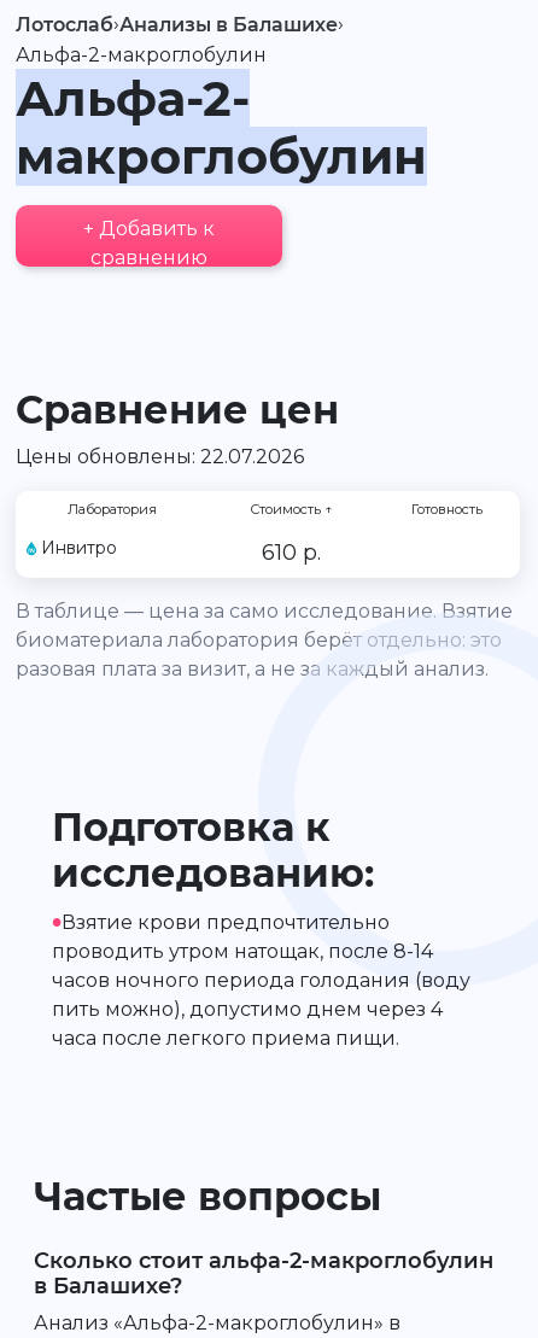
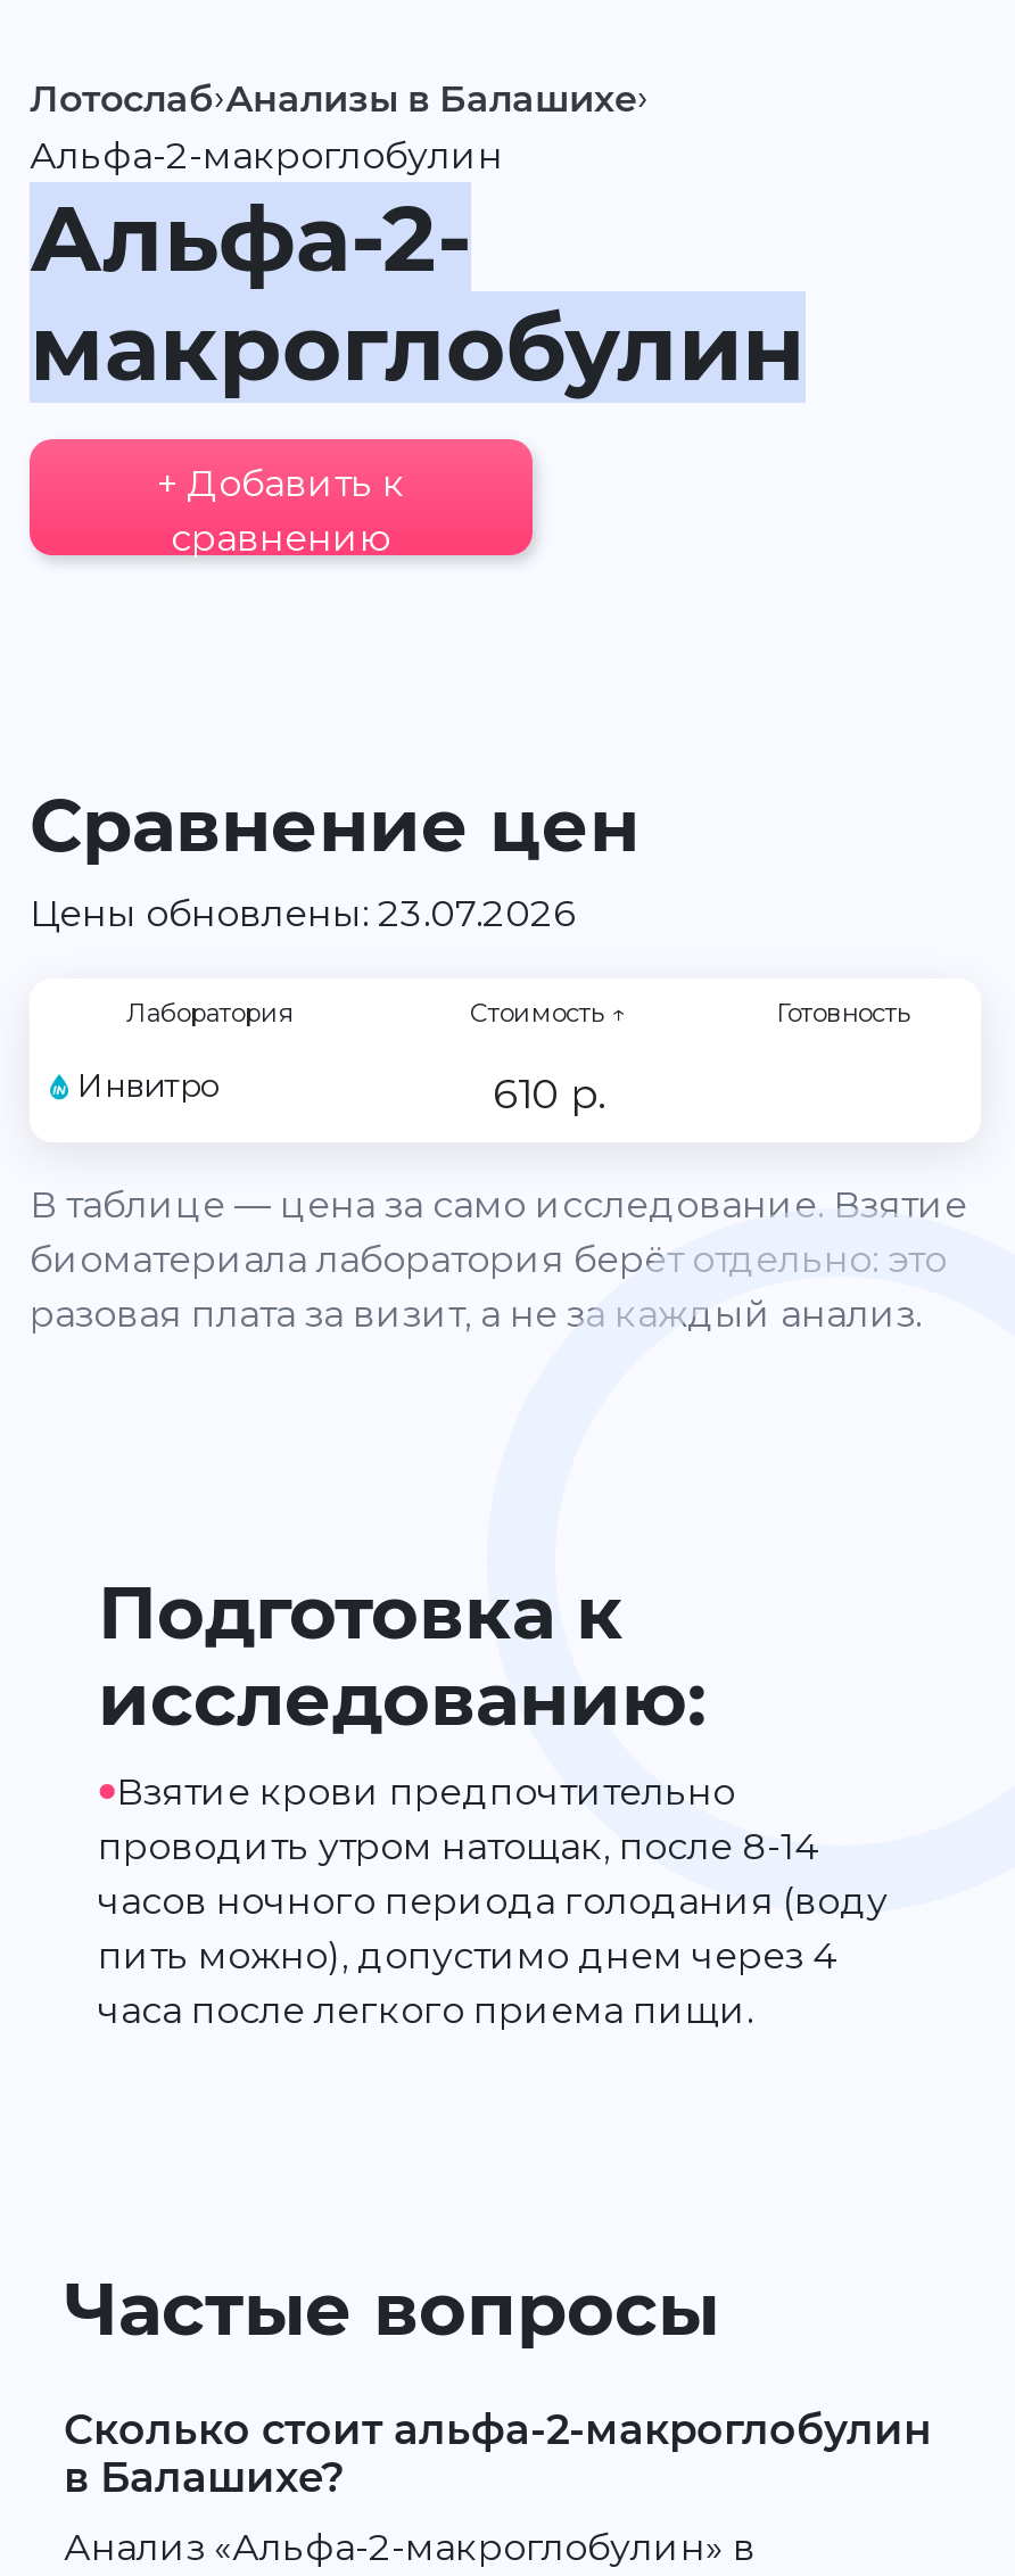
- Цены обновлены: 22.07.2026
+ Цены обновлены: 23.07.2026
